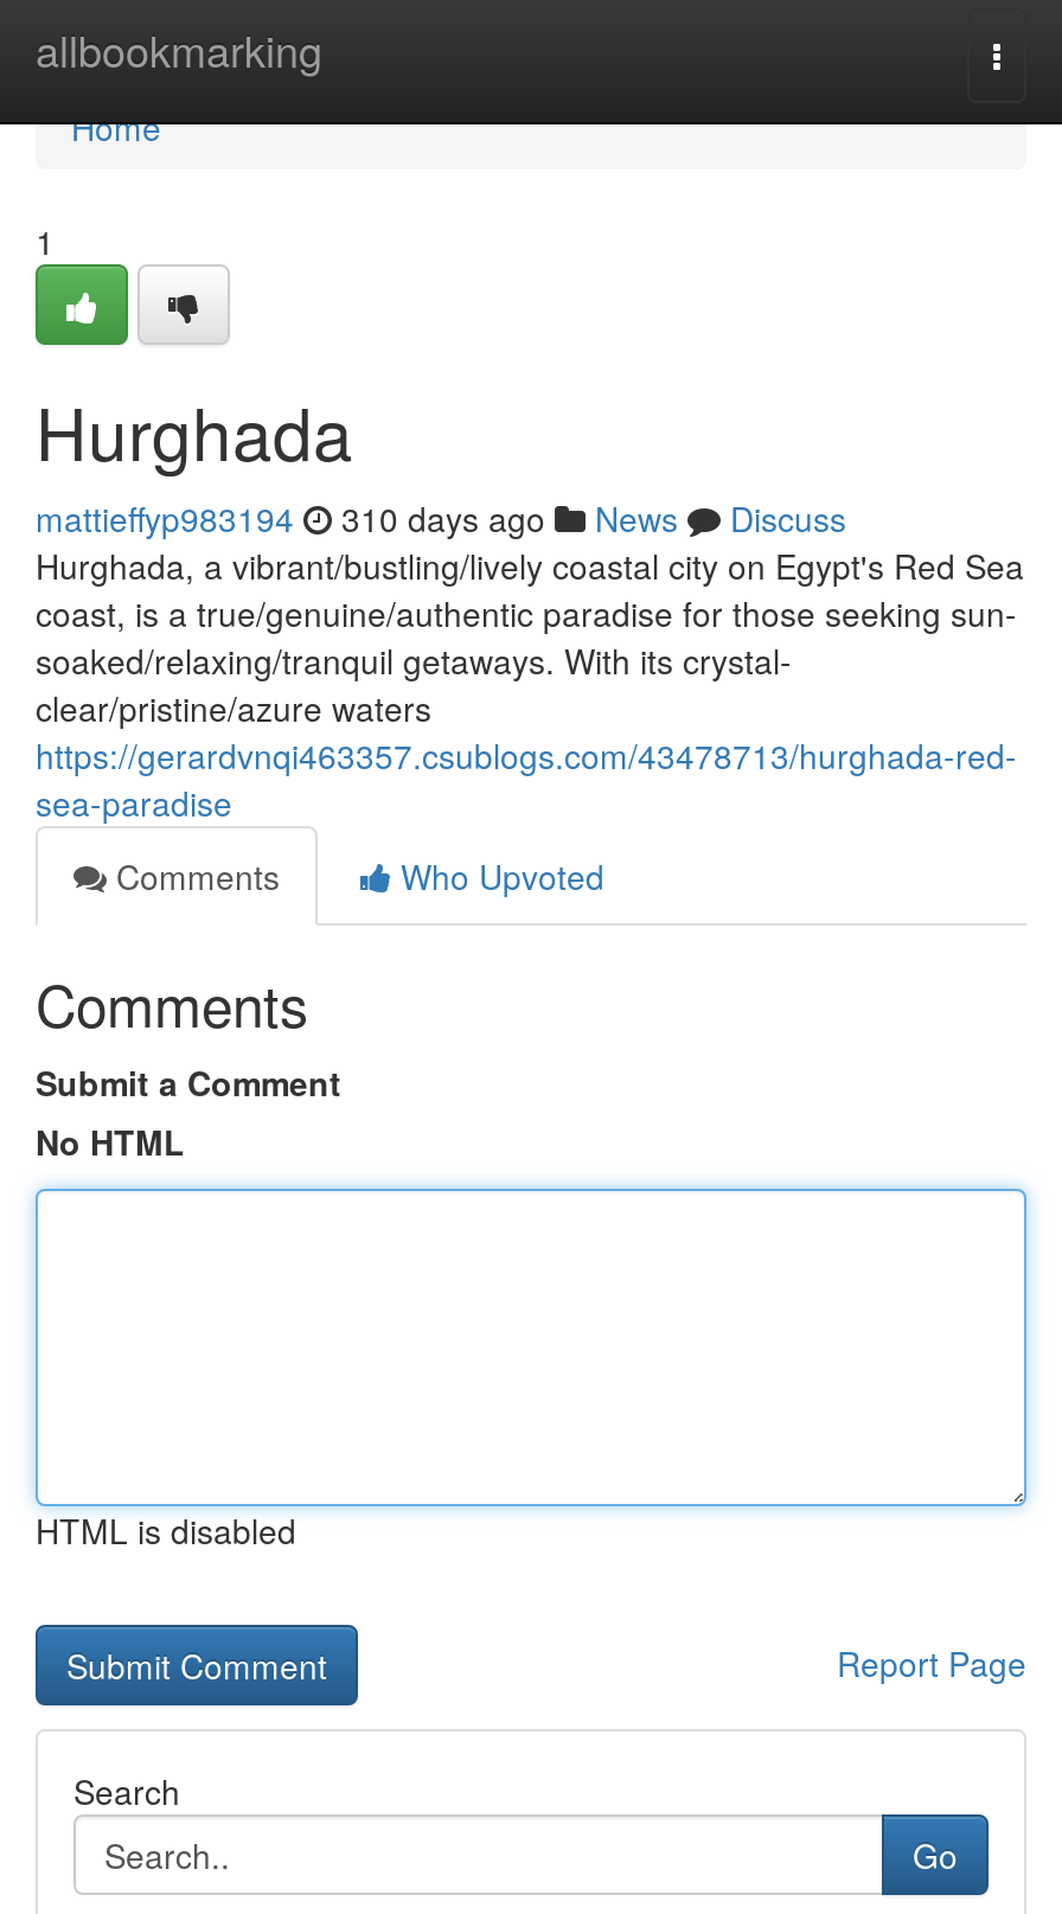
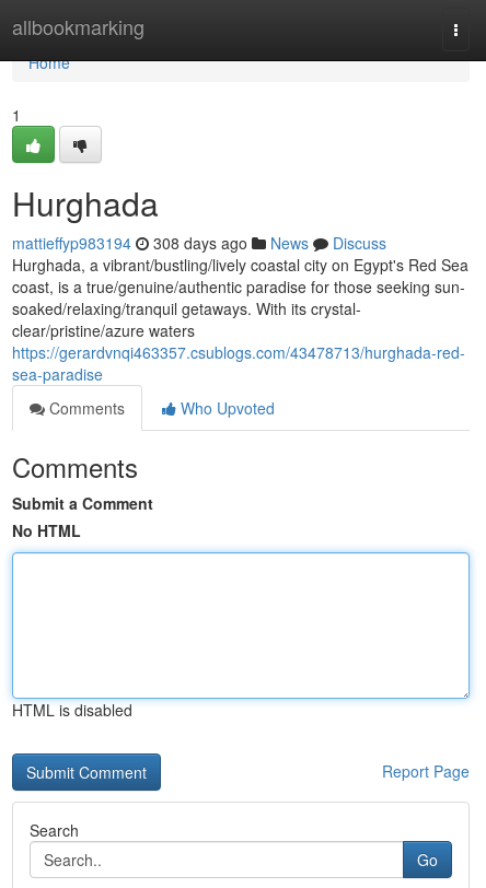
- mattieffyp983194 310 days ago News Discuss
+ mattieffyp983194 308 days ago News Discuss
